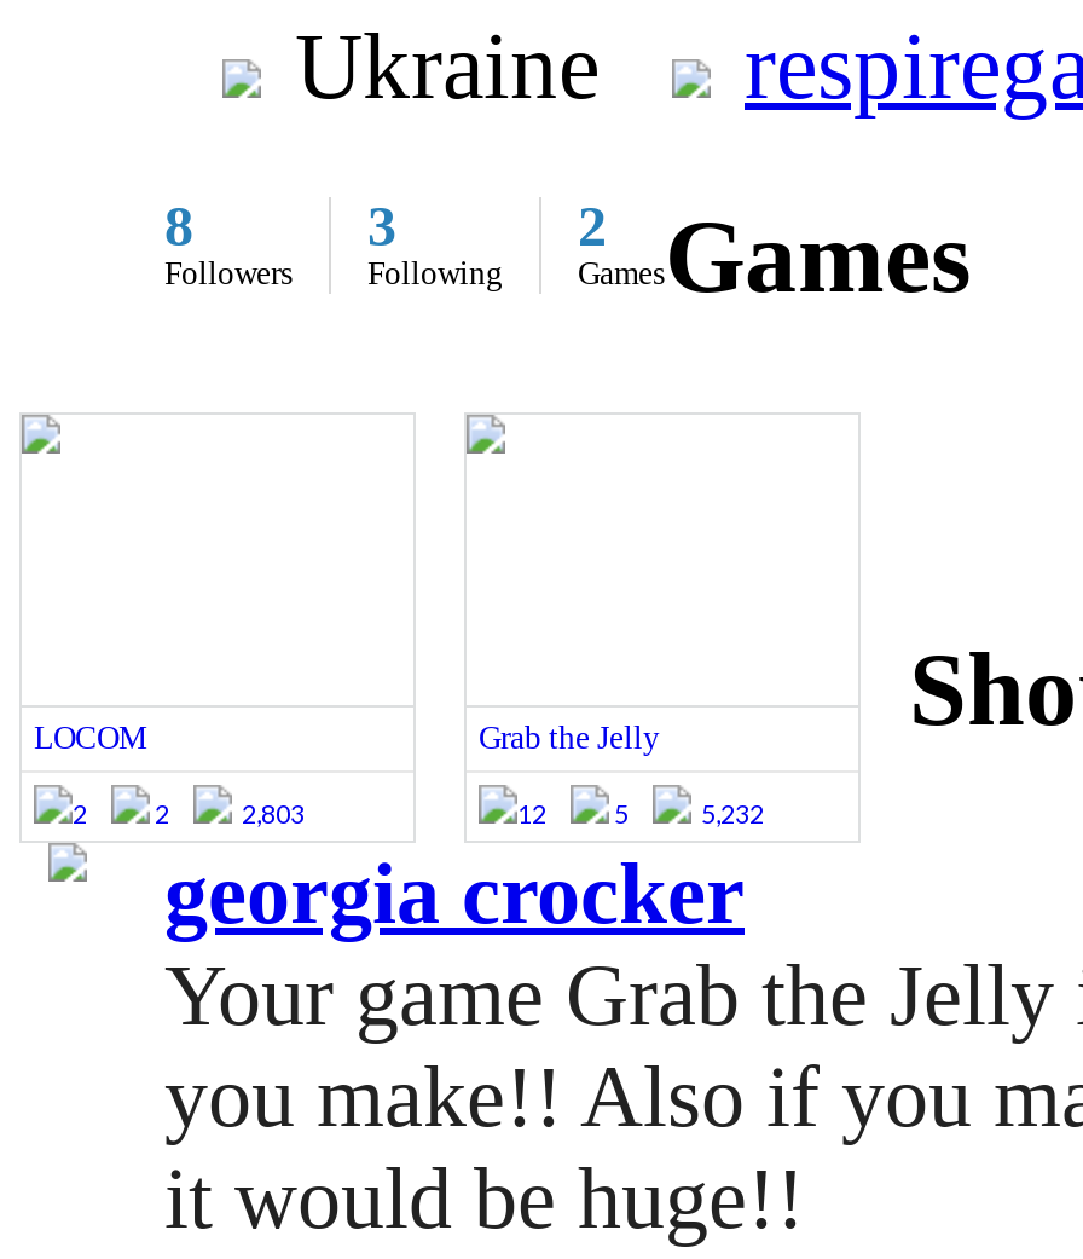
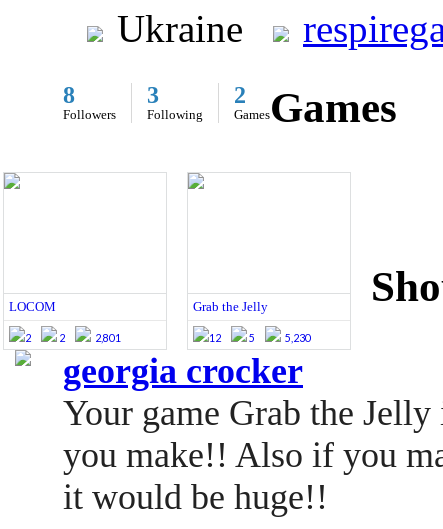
- 2,803
+ 2,801

- 5,232
+ 5,230
